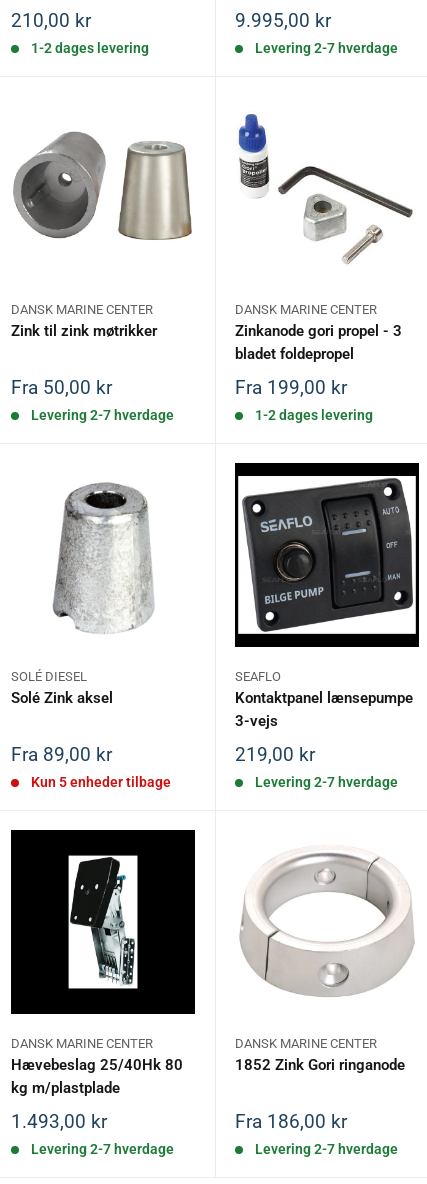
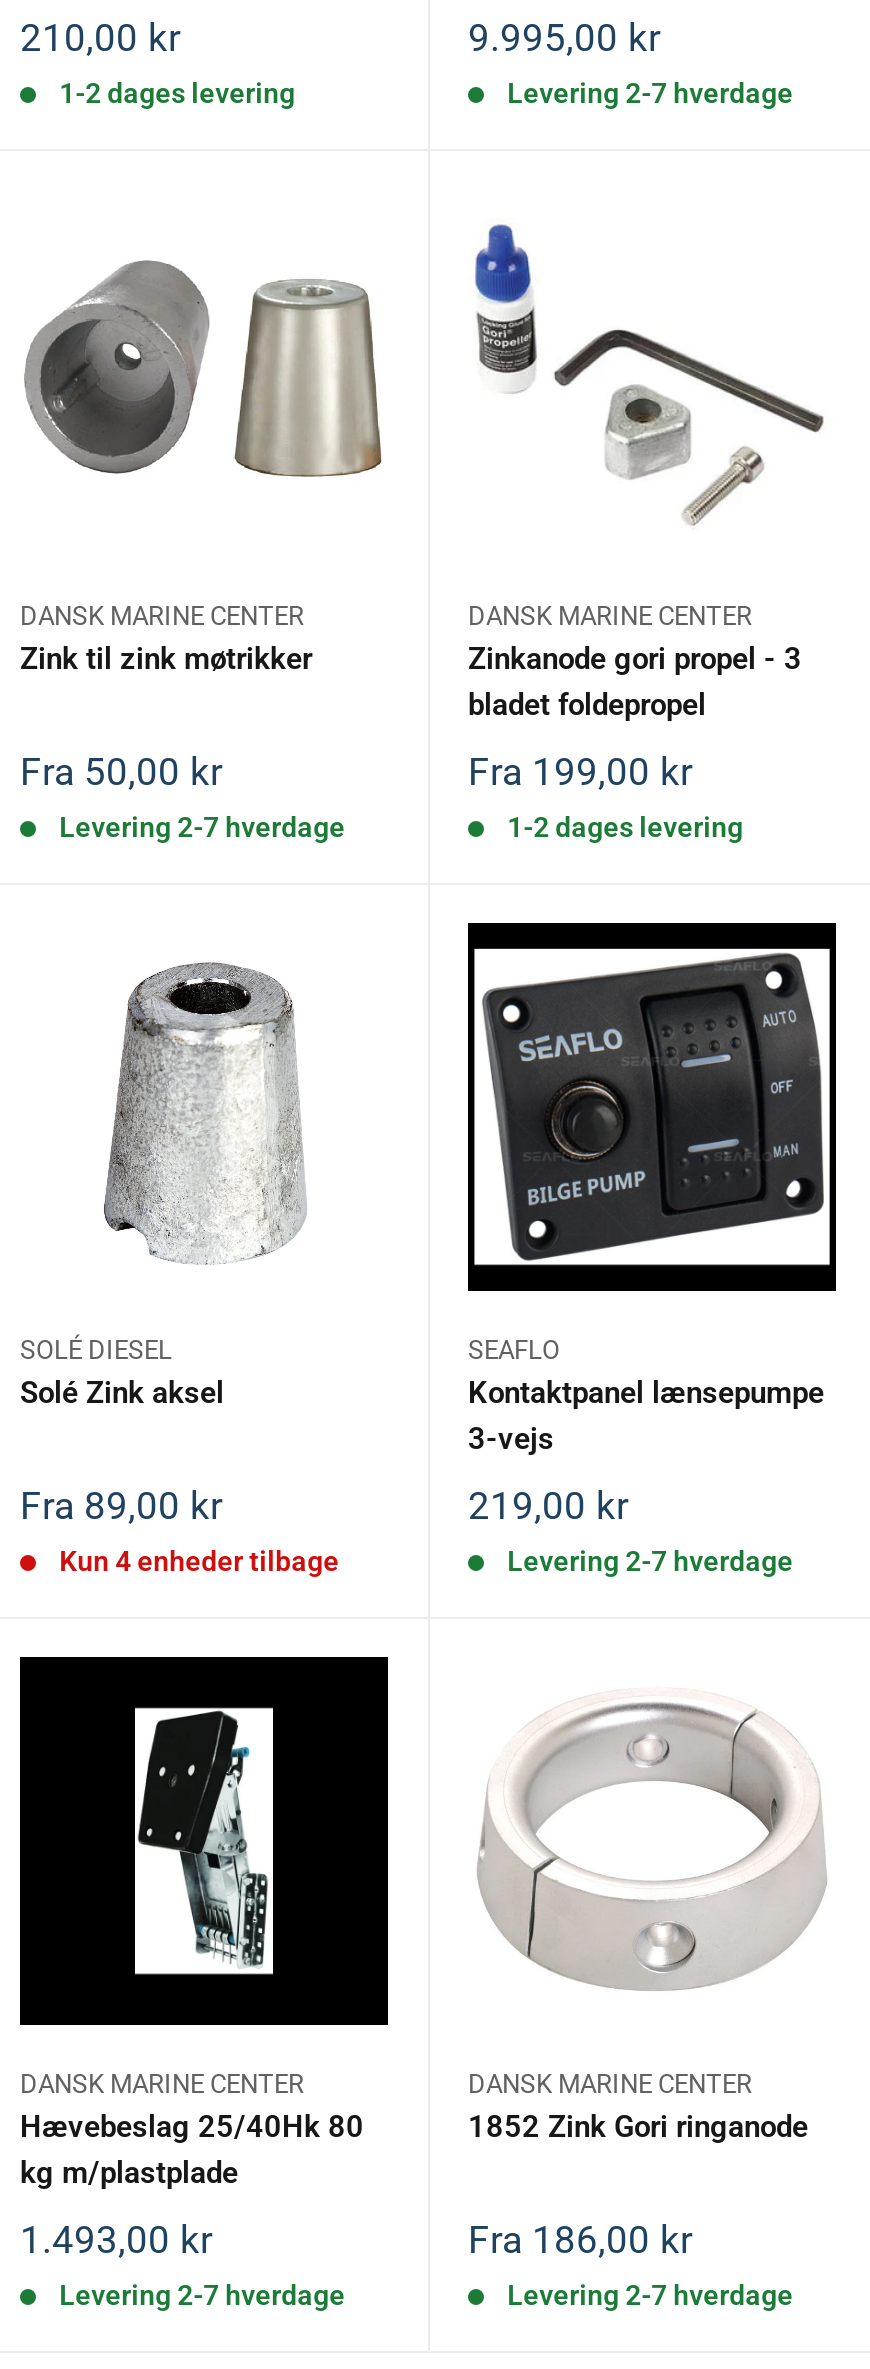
- Kun 5 enheder tilbage
+ Kun 4 enheder tilbage
